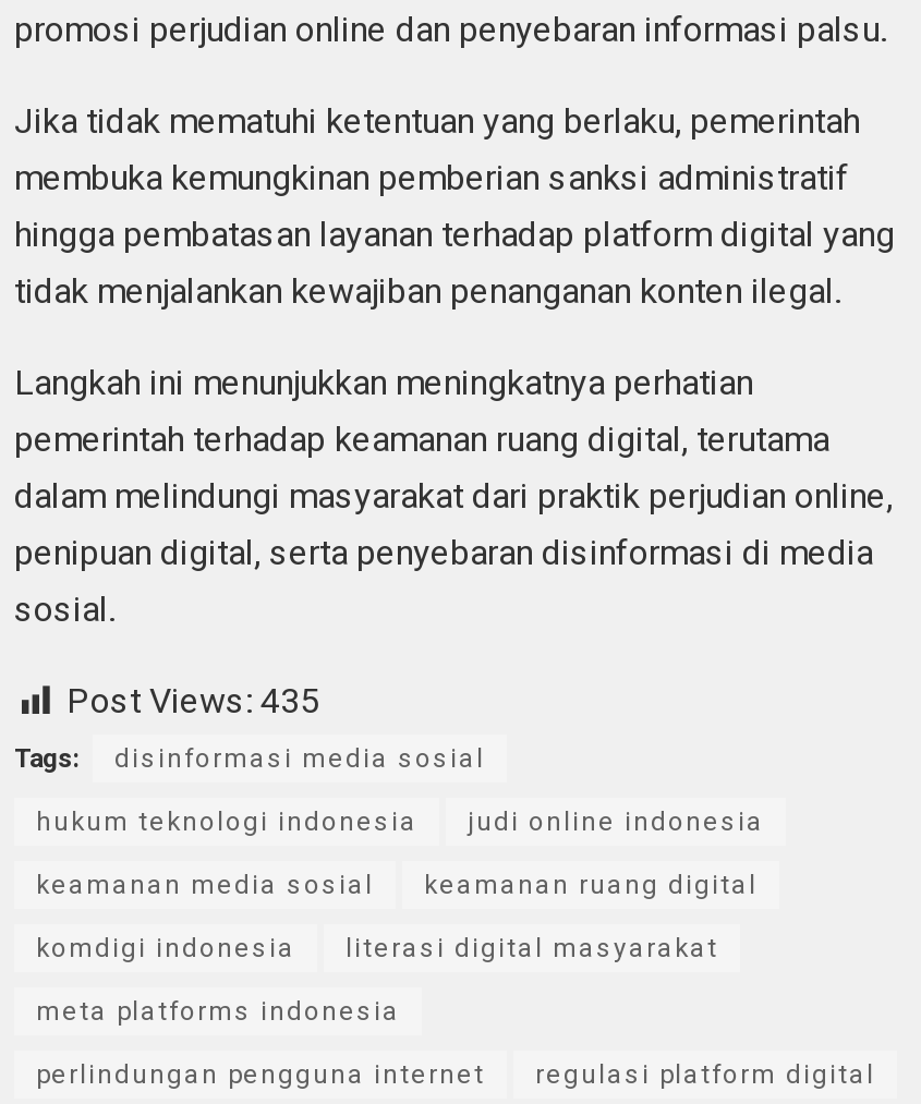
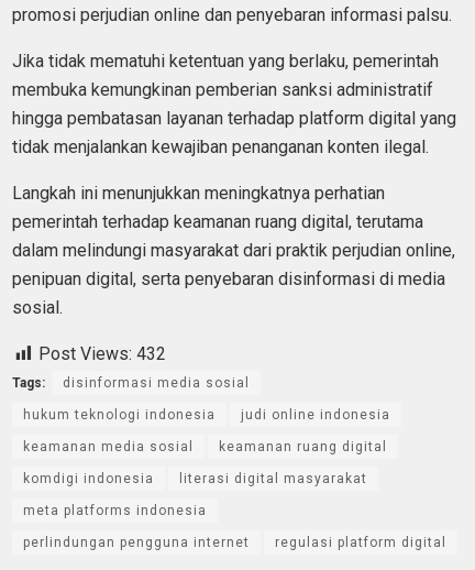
- Post Views: 435
+ Post Views: 432
